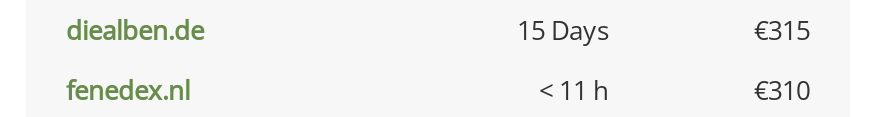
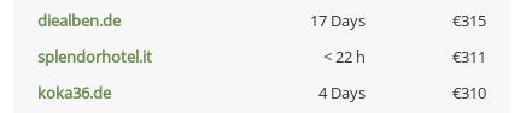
- 15 Days
+ 17 Days

- fenedex.nl
- < 11 h
+ splendorhotel.it
+ < 22 h
+ €311
+ koka36.de
+ 4 Days
